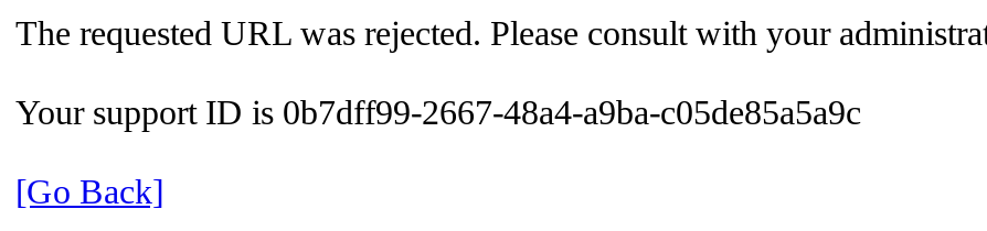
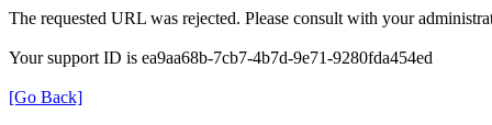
- Your support ID is 0b7dff99-2667-48a4-a9ba-c05de85a5a9c
+ Your support ID is ea9aa68b-7cb7-4b7d-9e71-9280fda454ed
